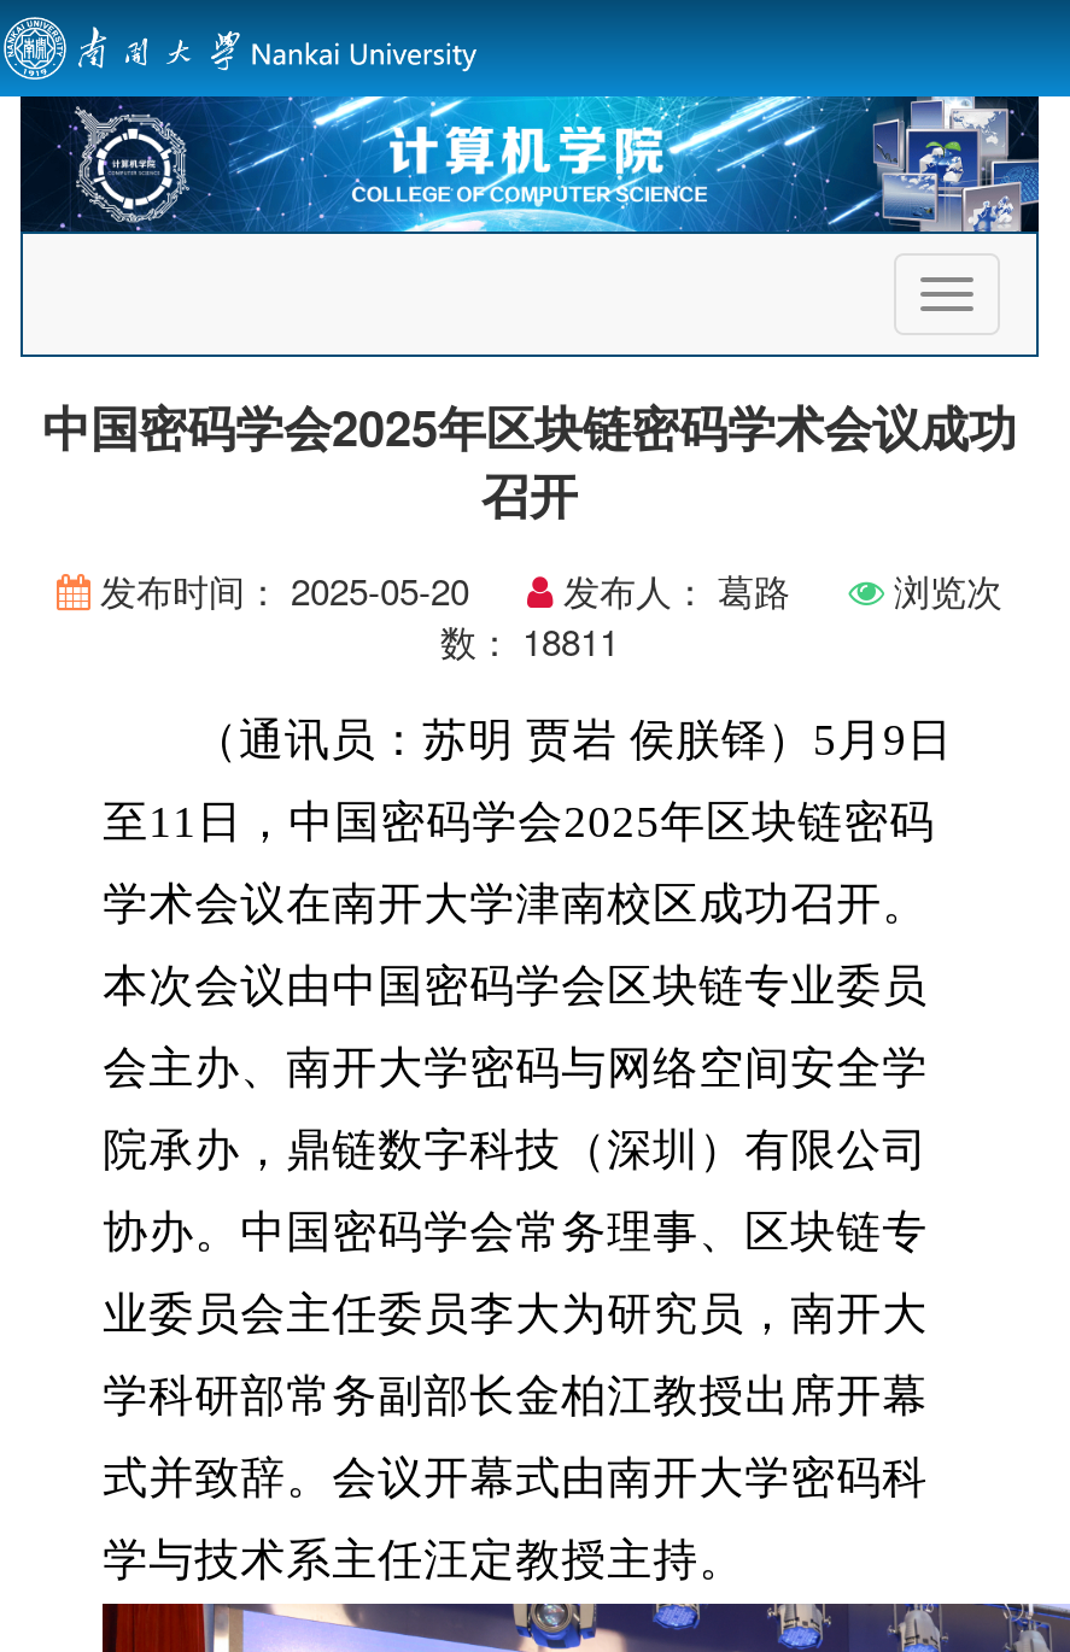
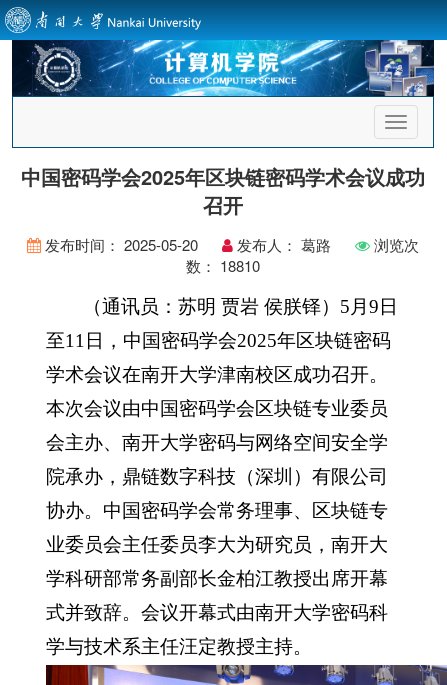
- 数： 18811
+ 数： 18810
